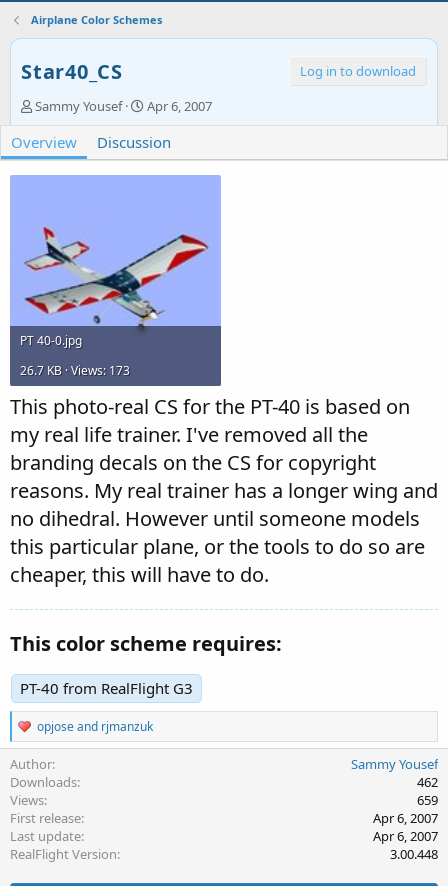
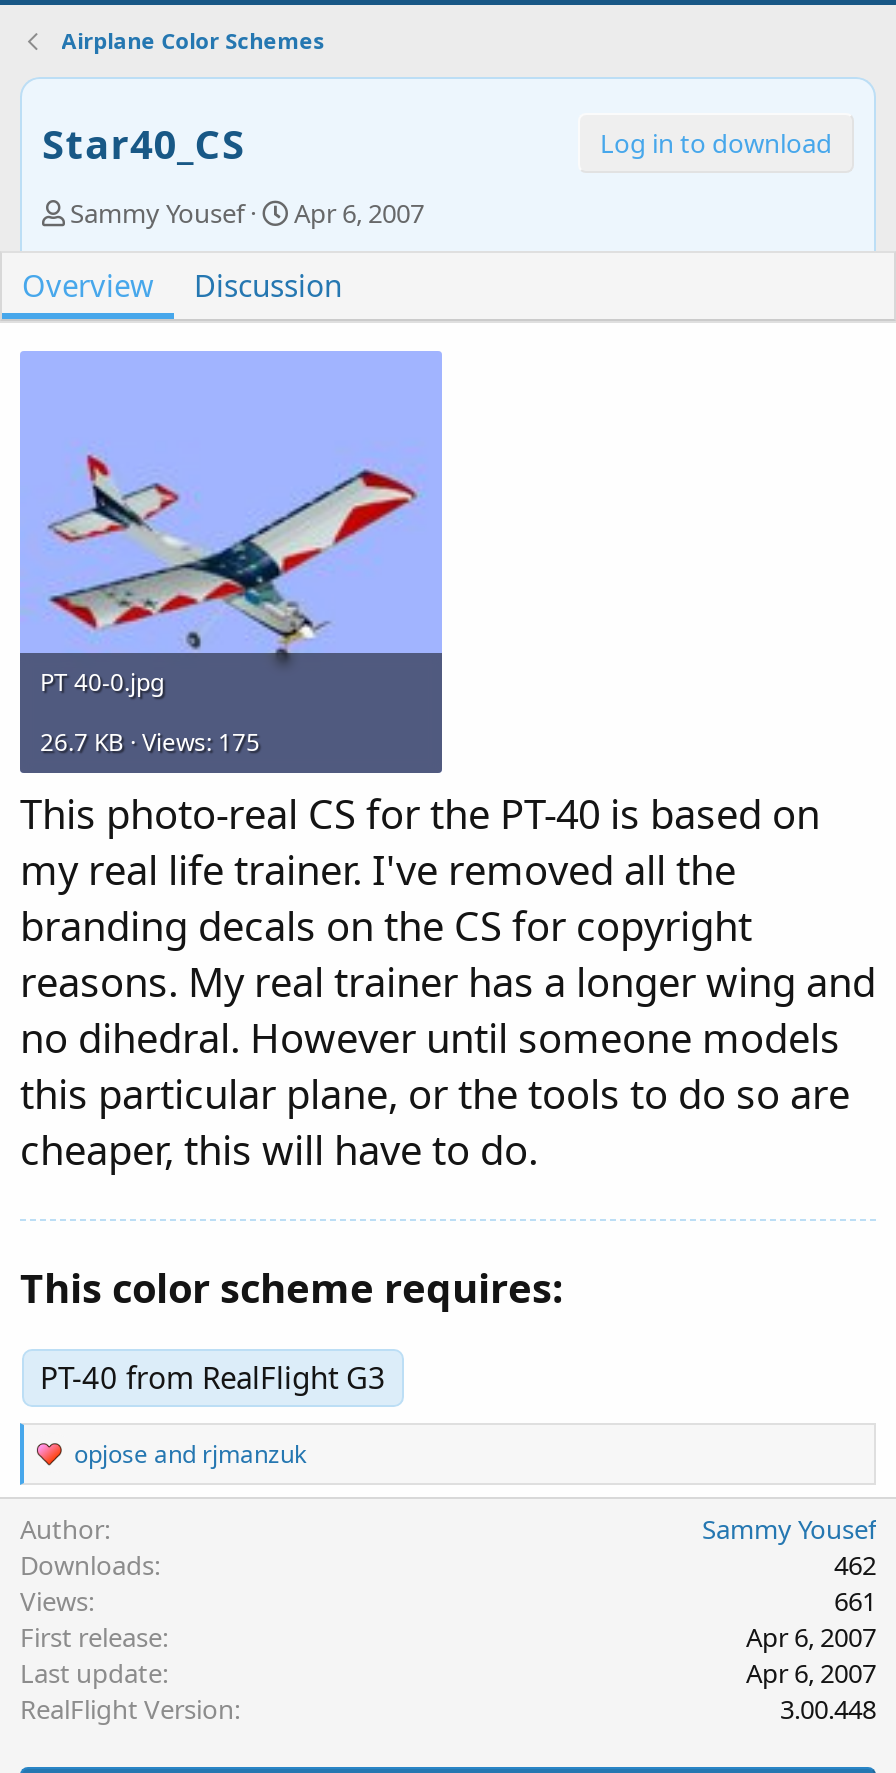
- 26.7 KB · Views: 173
+ 26.7 KB · Views: 175

- 659
+ 661
